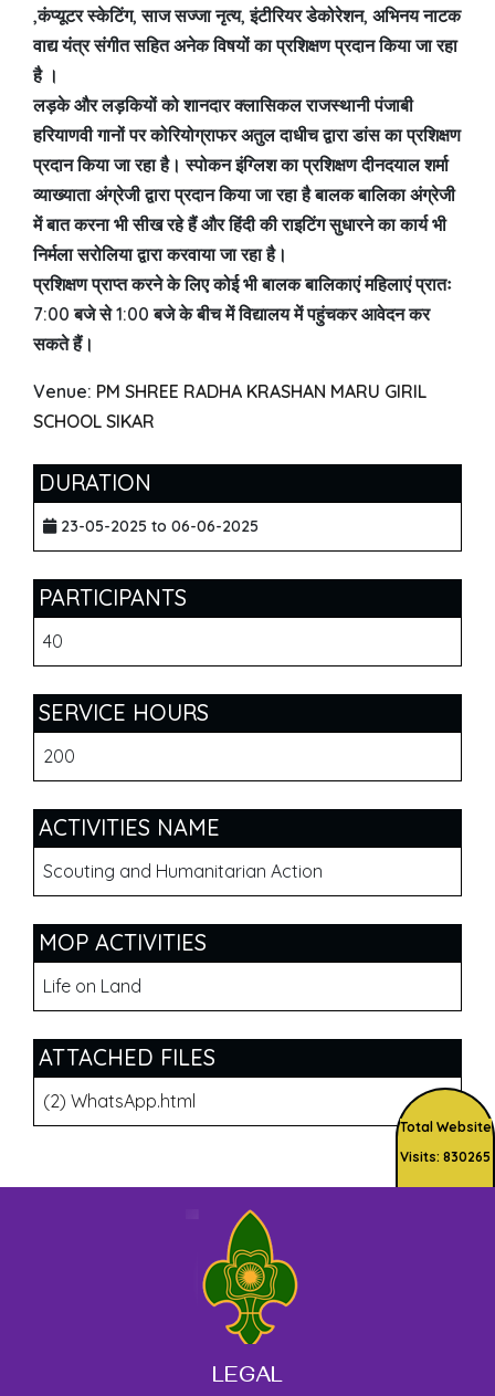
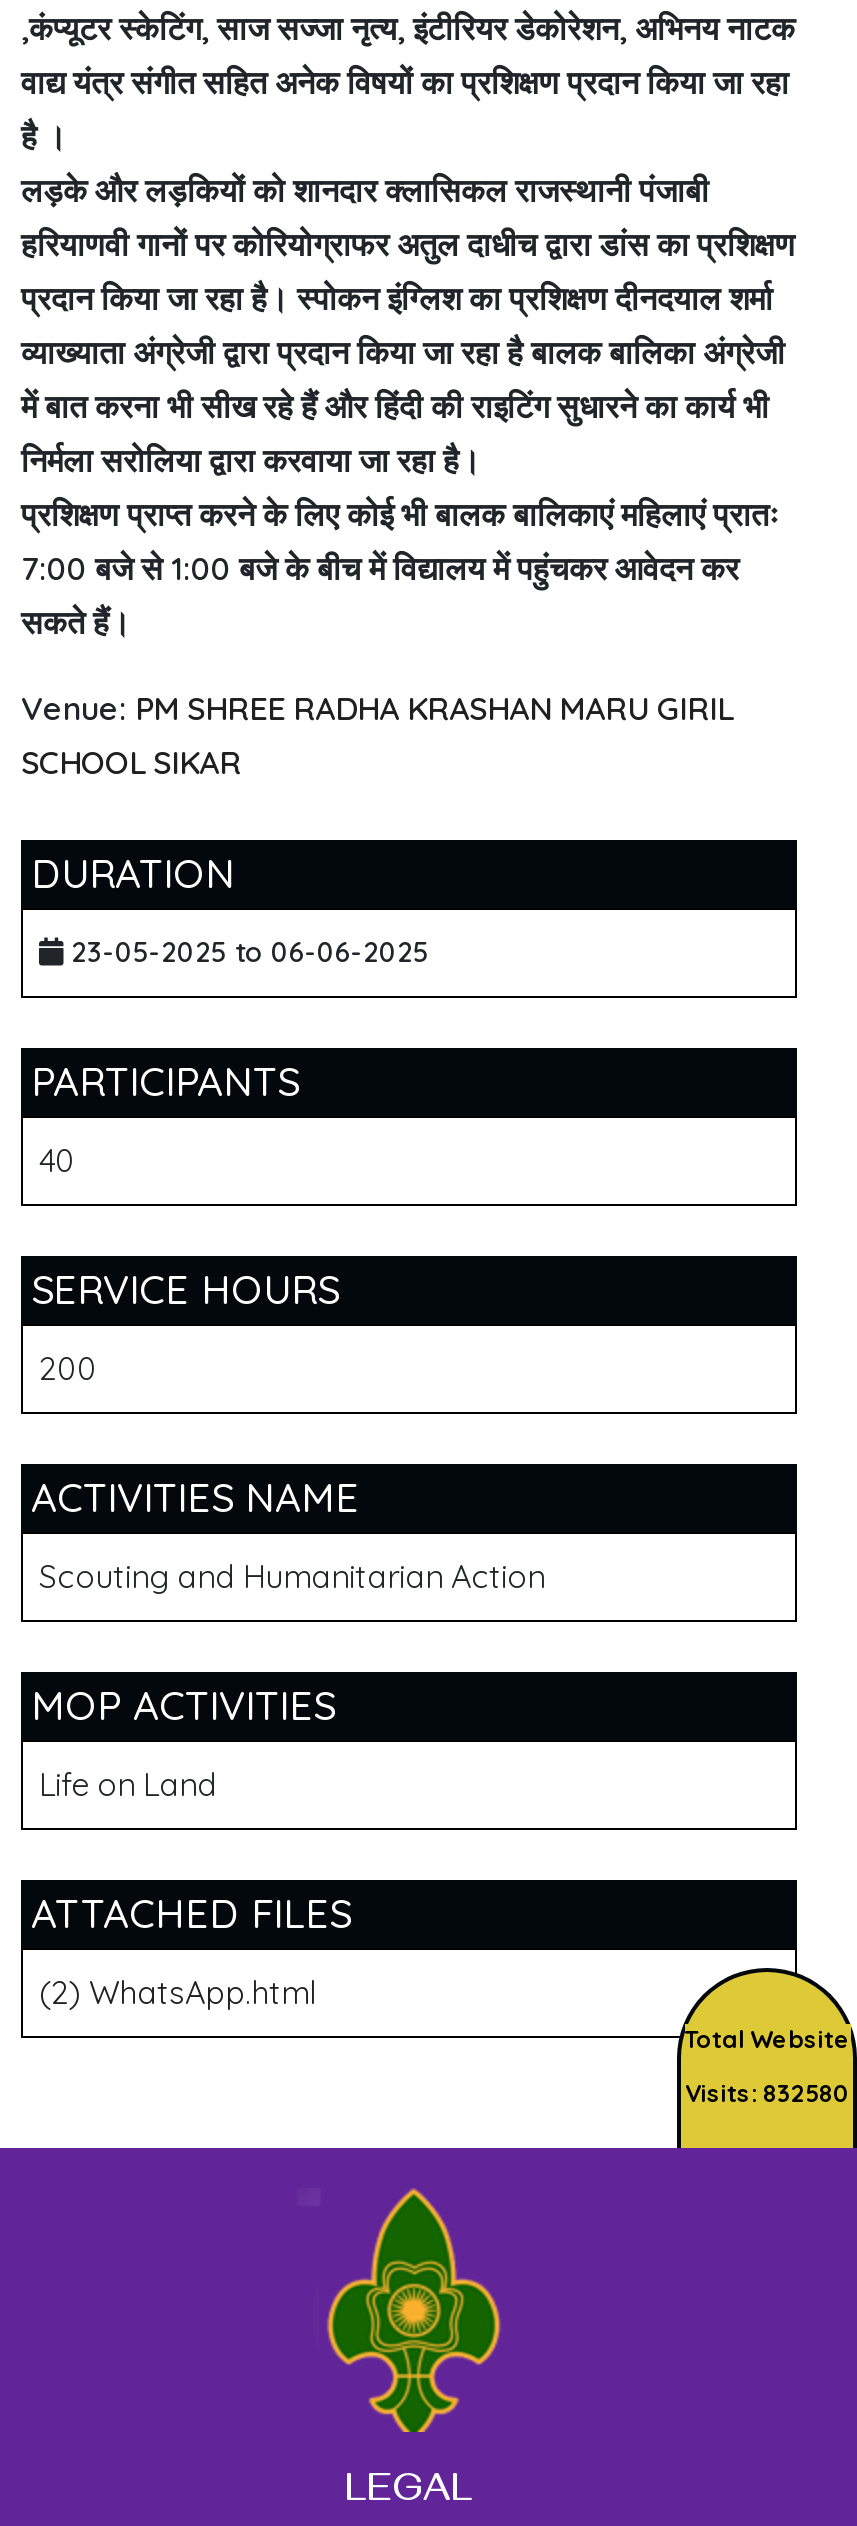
- Visits: 830265
+ Visits: 832580
